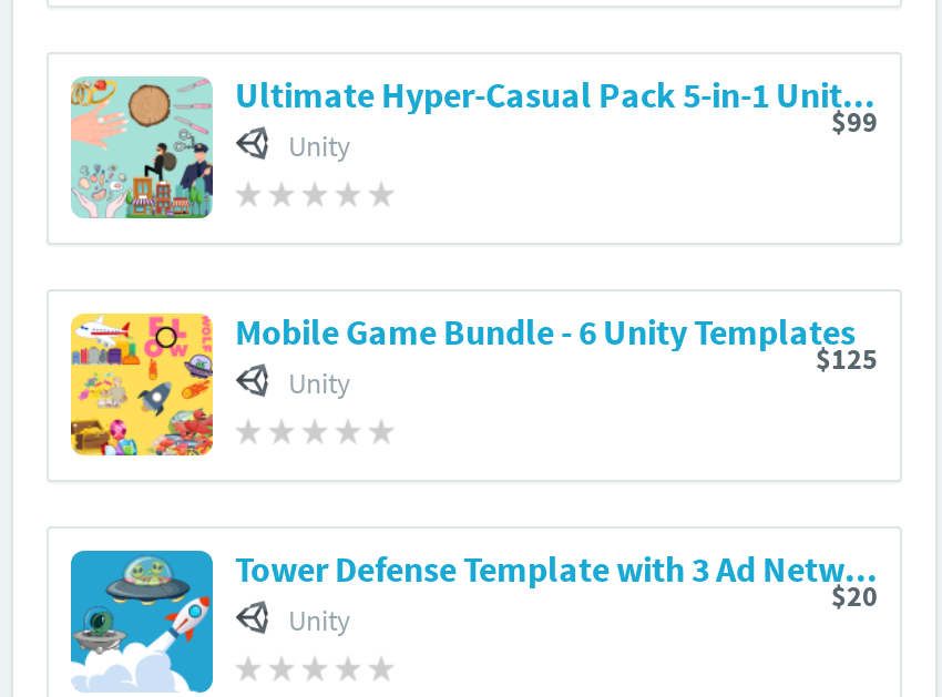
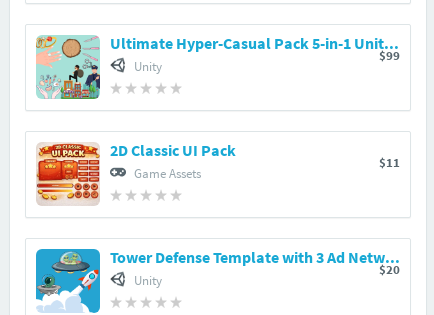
- [image]
- Mobile Game Bundle - 6 Unity Templates
- Unity
+ [image]
+ 2D Classic UI Pack
+ Game Assets

- $125
+ $11
